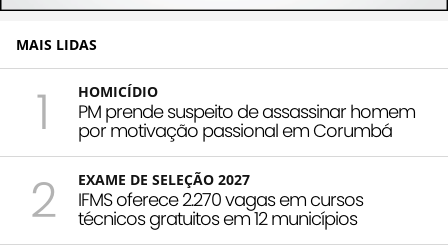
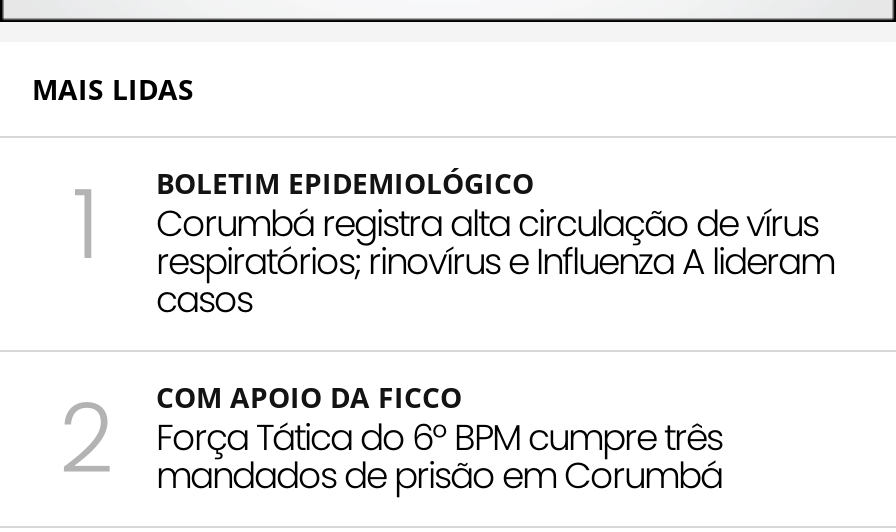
- HOMICÍDIO
- PM prende suspeito de assassinar homem
- por motivação passional em Corumbá
+ BOLETIM EPIDEMIOLÓGICO
+ Corumbá registra alta circulação de vírus
+ respiratórios; rinovírus e Influenza A lideram
+ casos

- EXAME DE SELEÇÃO 2027
- IFMS oferece 2.270 vagas em cursos
- técnicos gratuitos em 12 municípios
+ COM APOIO DA FICCO
+ Força Tática do 6º BPM cumpre três
+ mandados de prisão em Corumbá
